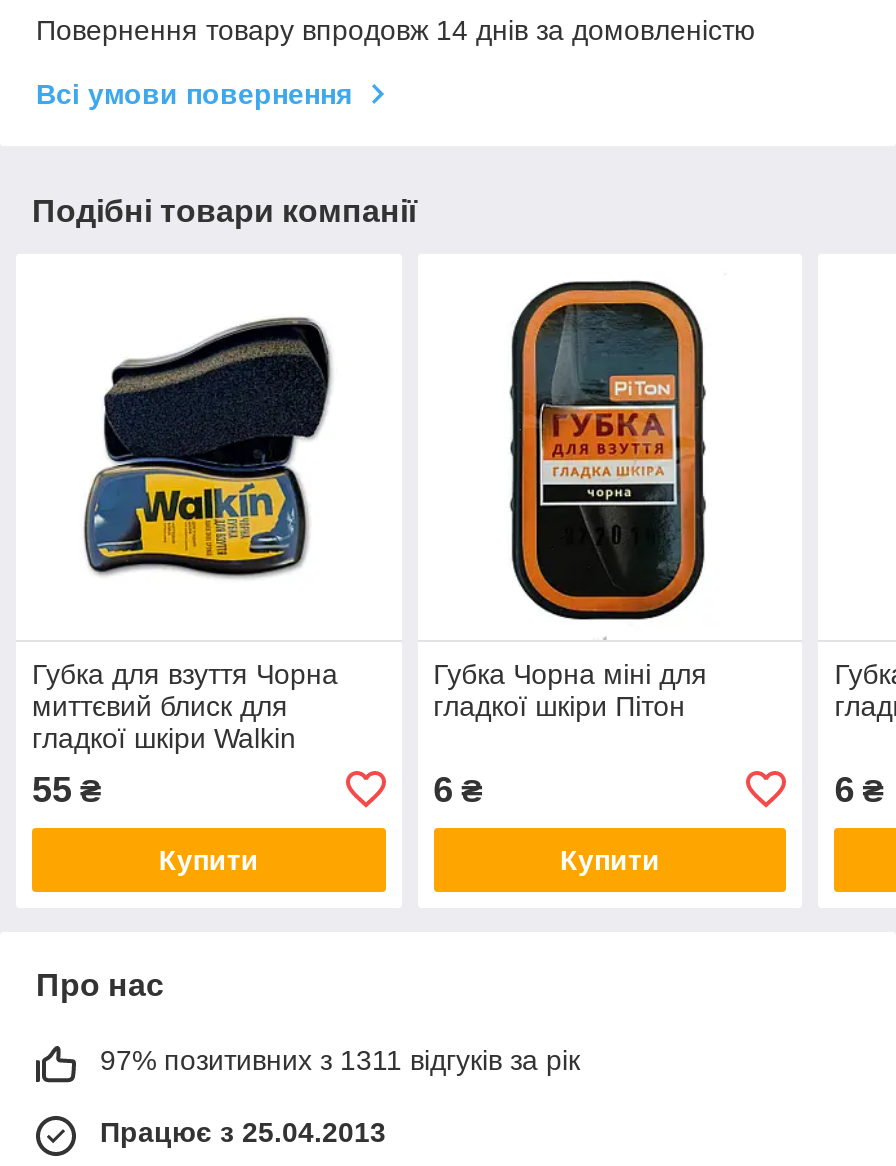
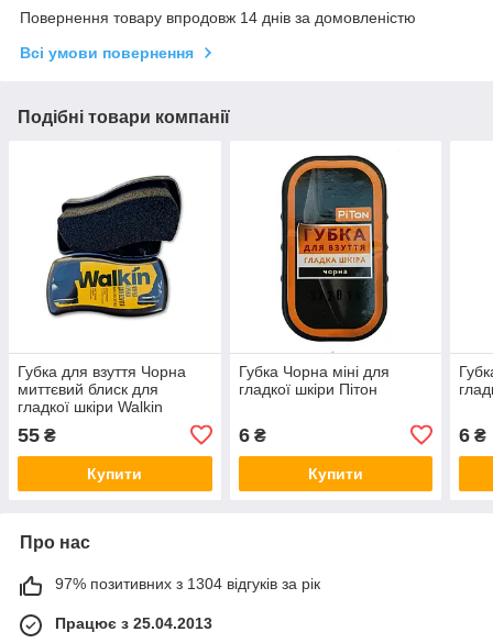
- 97% позитивних з 1311 відгуків за рік
+ 97% позитивних з 1304 відгуків за рік
